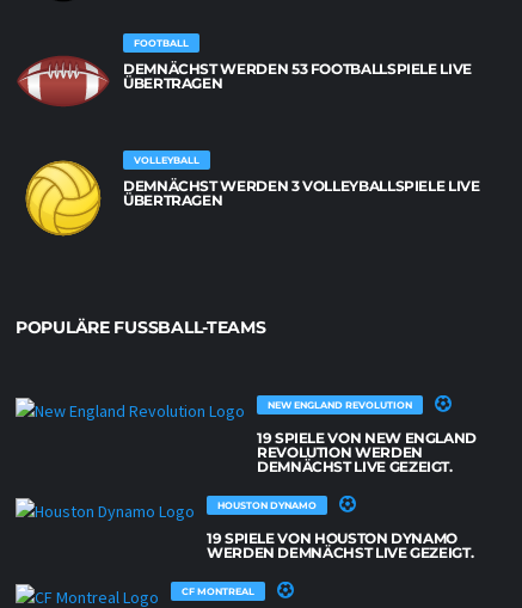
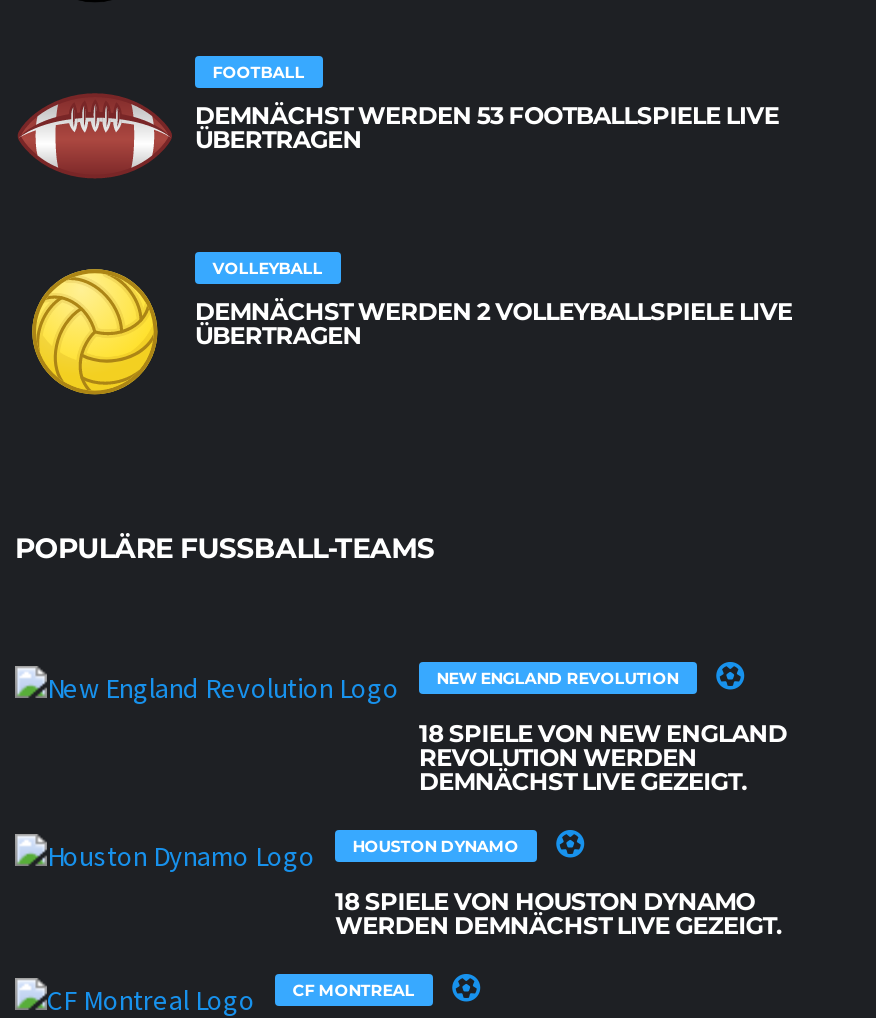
- DEMNÄCHST WERDEN 3 VOLLEYBALLSPIELE LIVE
+ DEMNÄCHST WERDEN 2 VOLLEYBALLSPIELE LIVE

- 19 SPIELE VON NEW ENGLAND
+ 18 SPIELE VON NEW ENGLAND

- 19 SPIELE VON HOUSTON DYNAMO
+ 18 SPIELE VON HOUSTON DYNAMO
